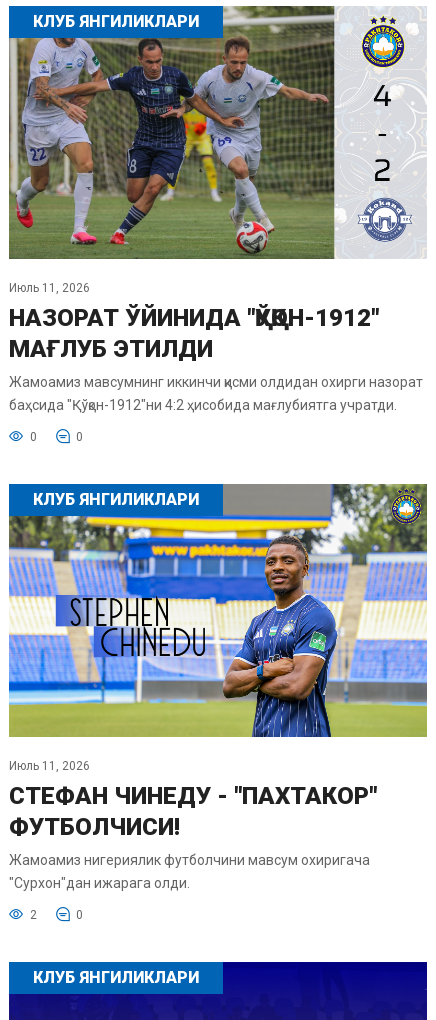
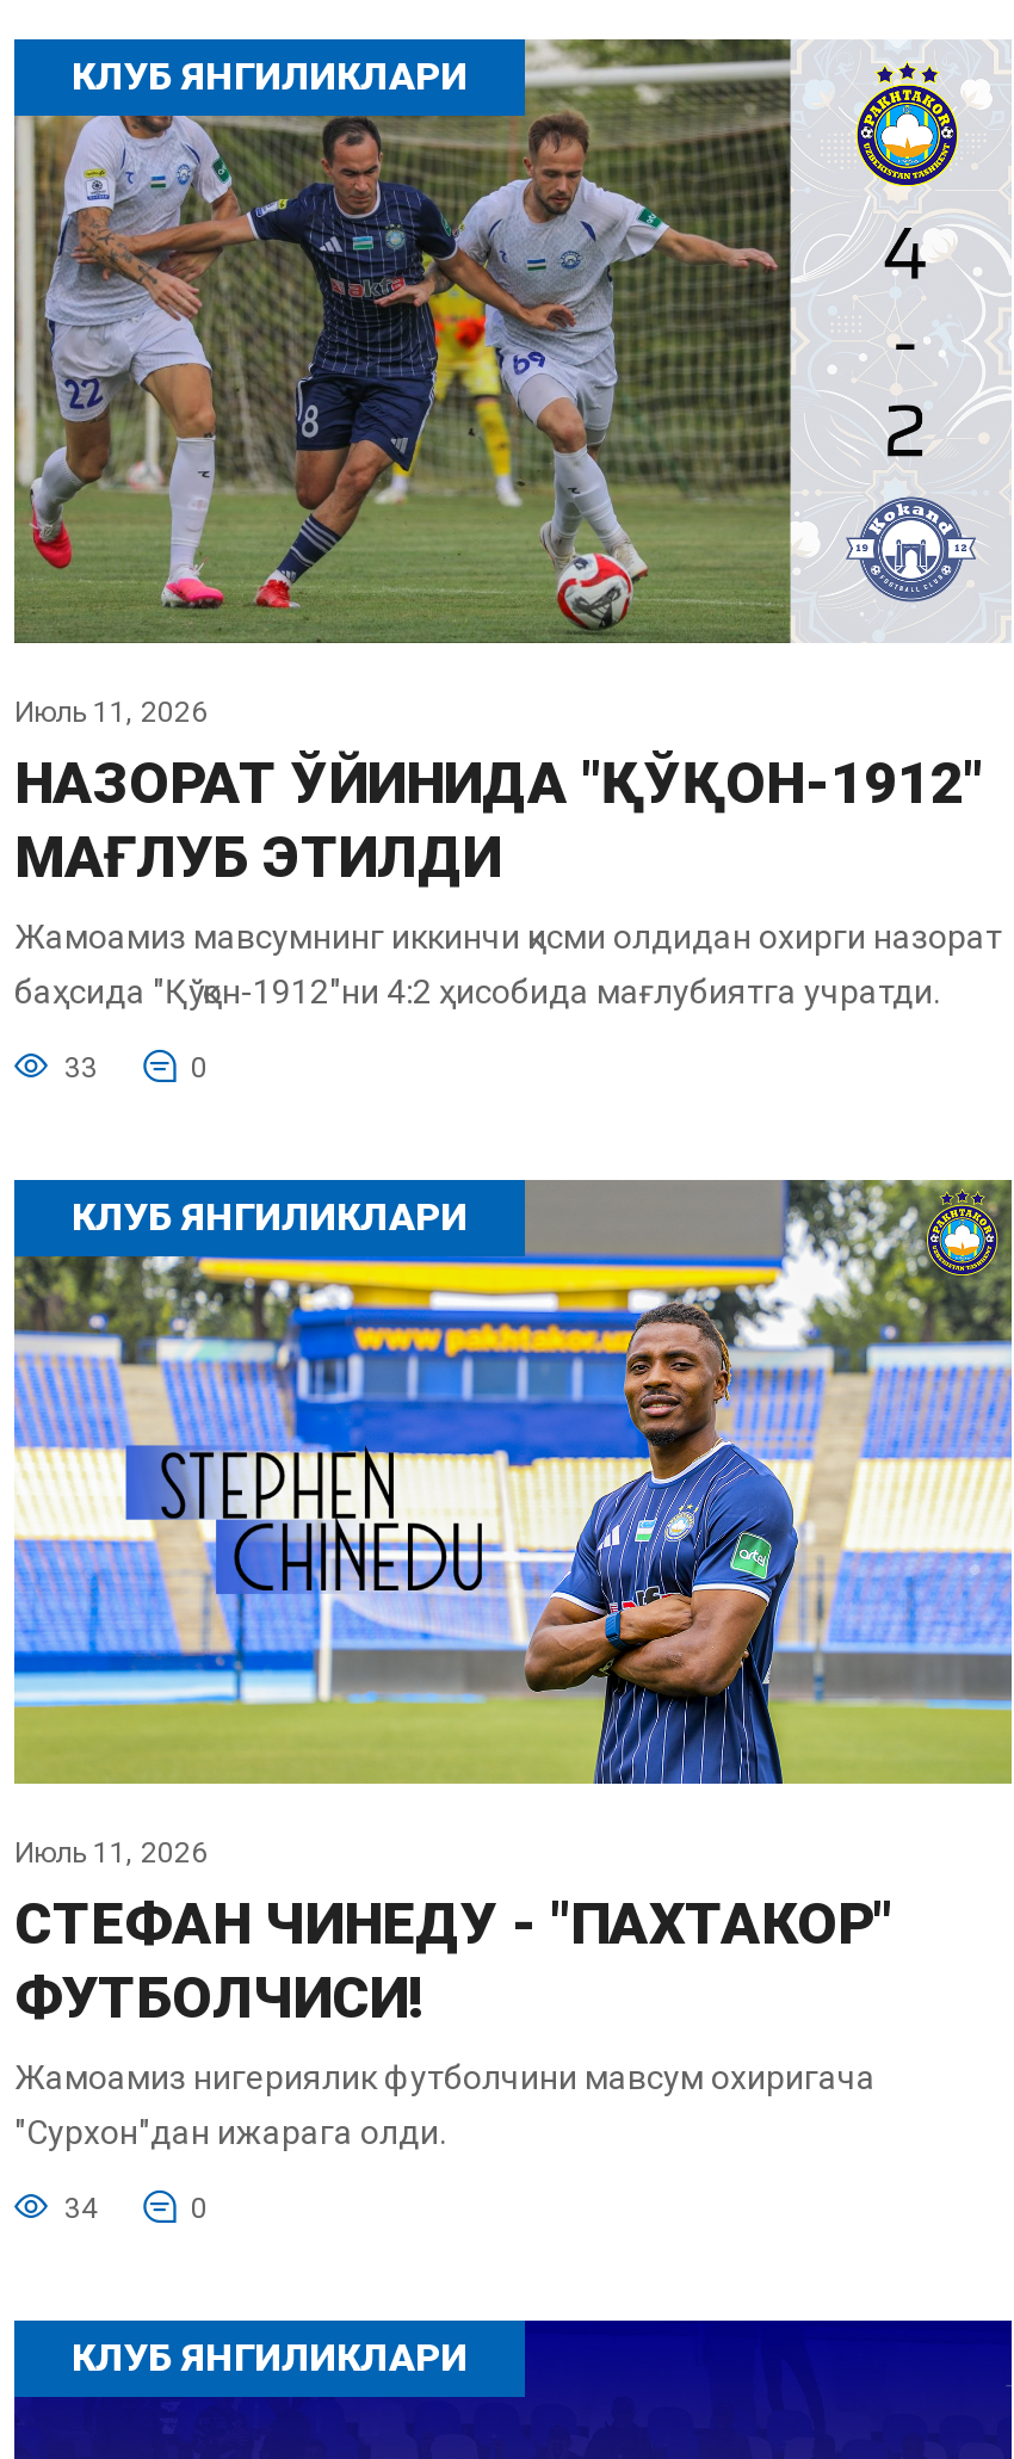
- 0
+ 33

- 2
+ 34
